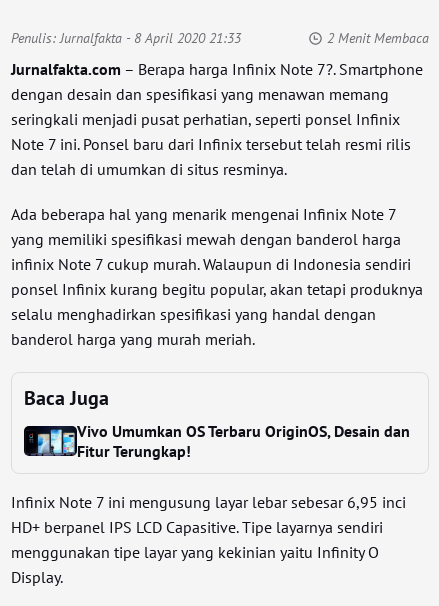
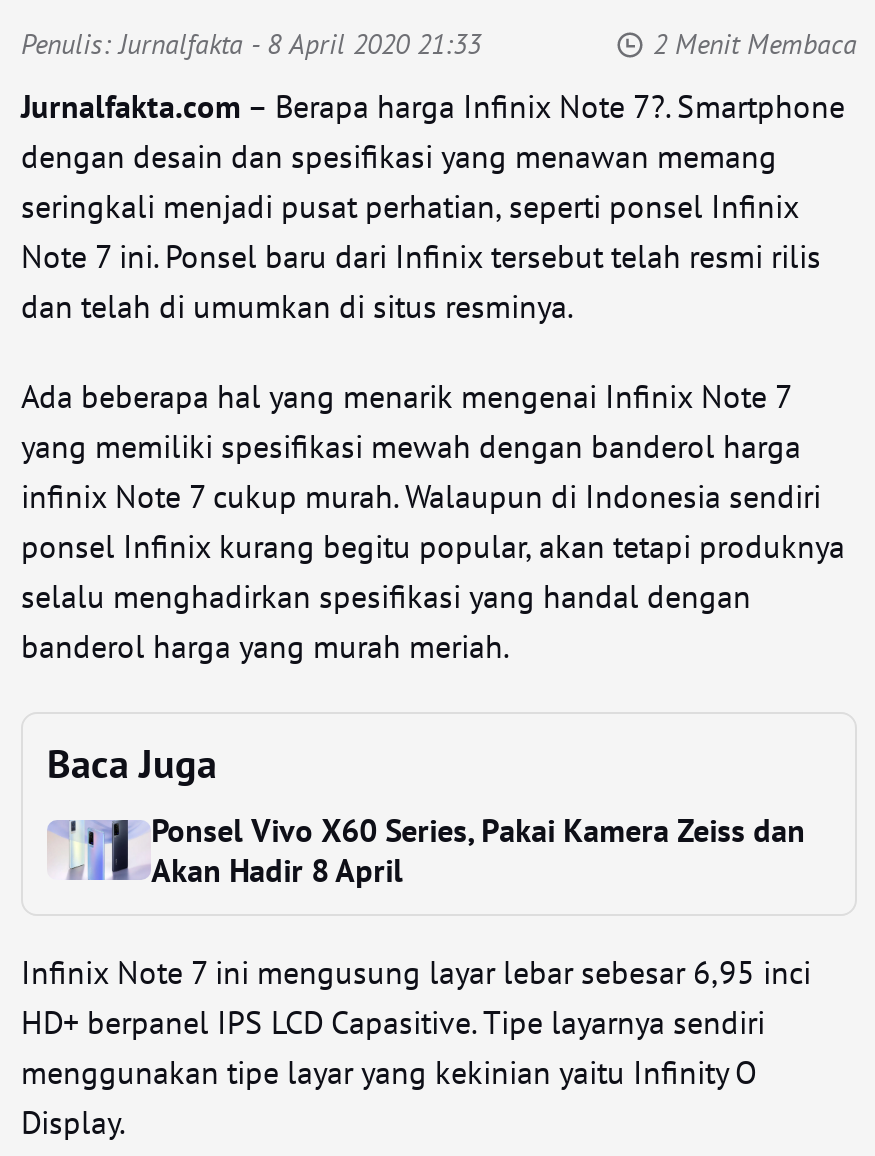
- [image]
- Vivo Umumkan OS Terbaru OriginOS, Desain dan
- Fitur Terungkap!
+ [image]
+ Ponsel Vivo X60 Series, Pakai Kamera Zeiss dan
+ Akan Hadir 8 April
